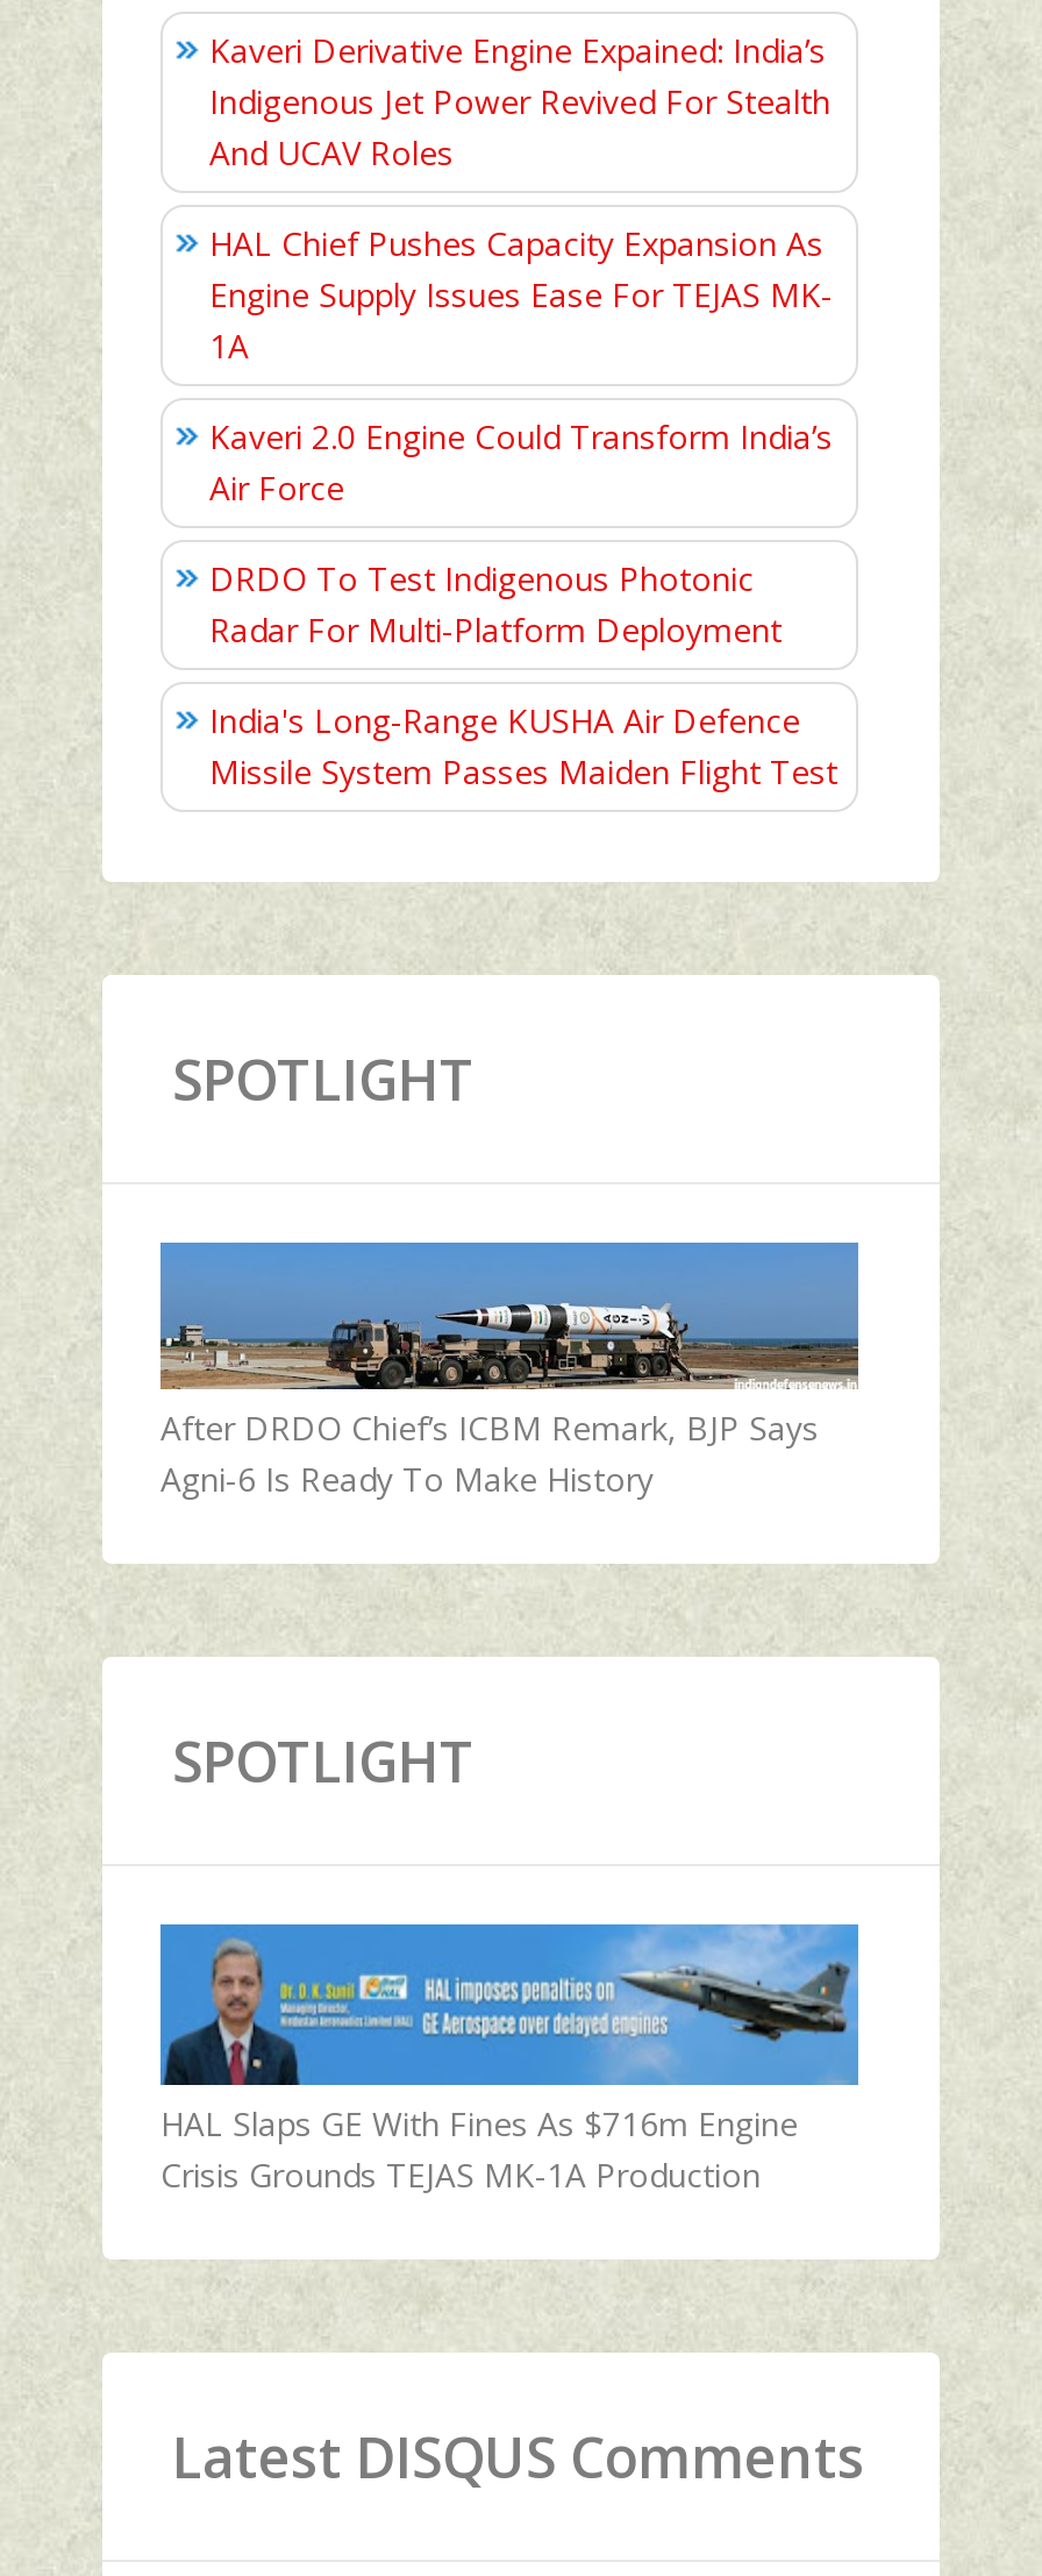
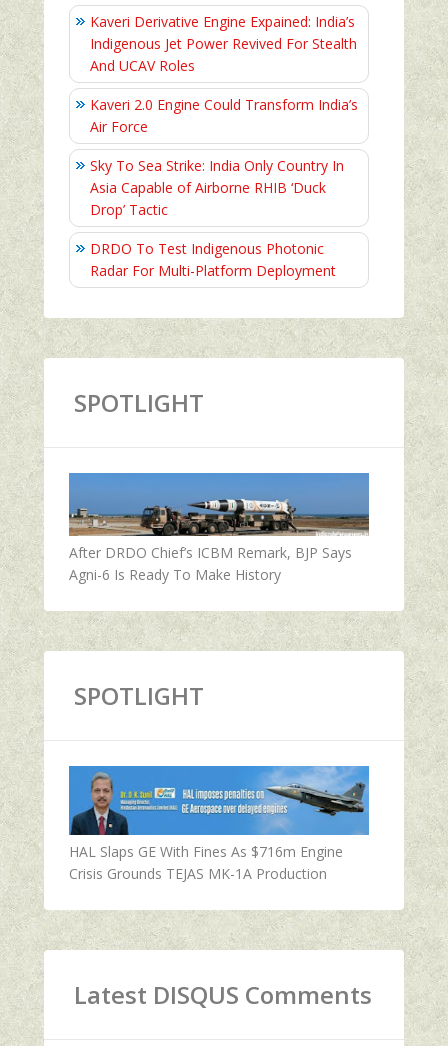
- HAL Chief Pushes Capacity Expansion As
- Engine Supply Issues Ease For TEJAS MK-
- 1A

moved up: Kaveri 2.0 Engine Could Transform India’s | Air Force

+ Sky To Sea Strike: India Only Country In
+ Asia Capable of Airborne RHIB ‘Duck
+ Drop’ Tactic

- India's Long-Range KUSHA Air Defence
- Missile System Passes Maiden Flight Test
